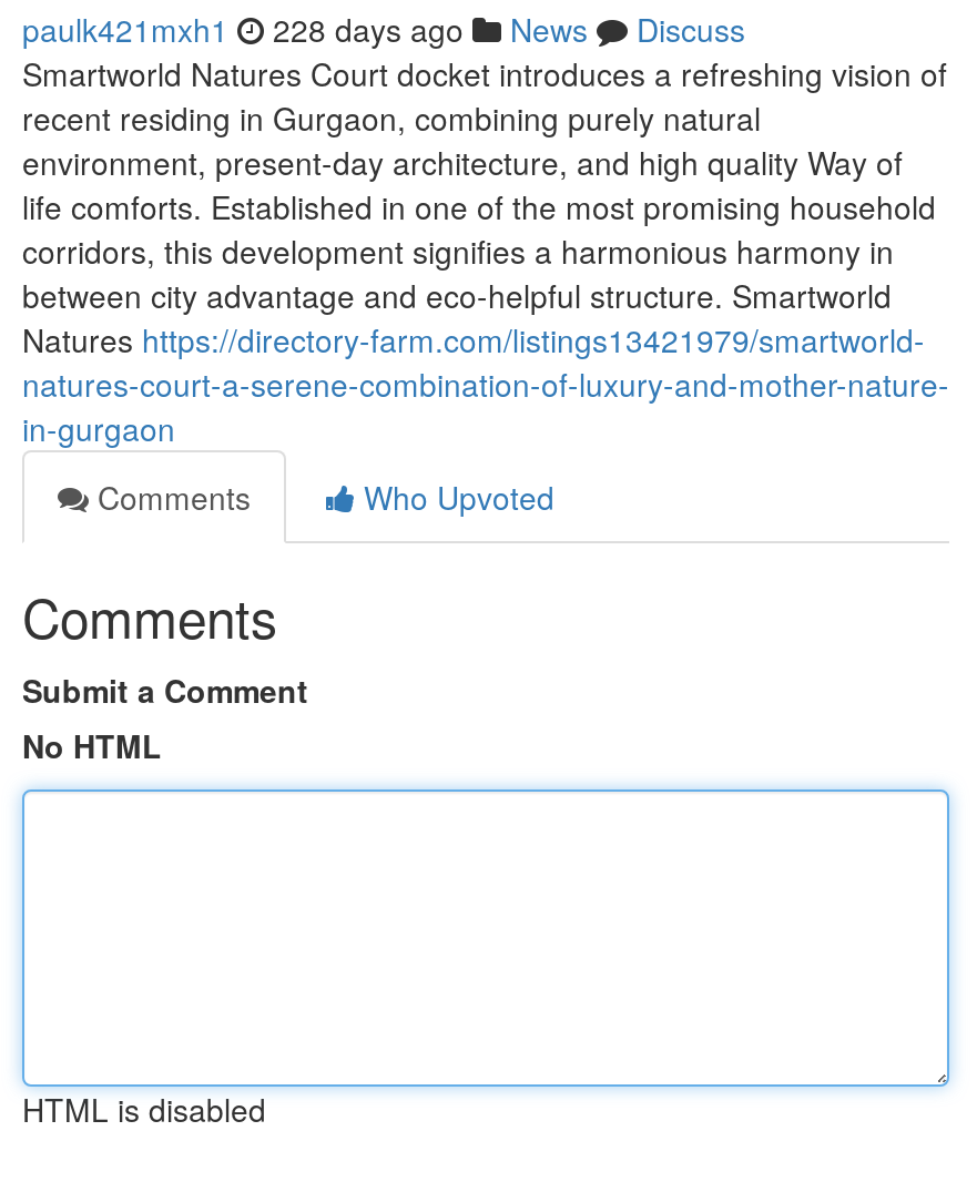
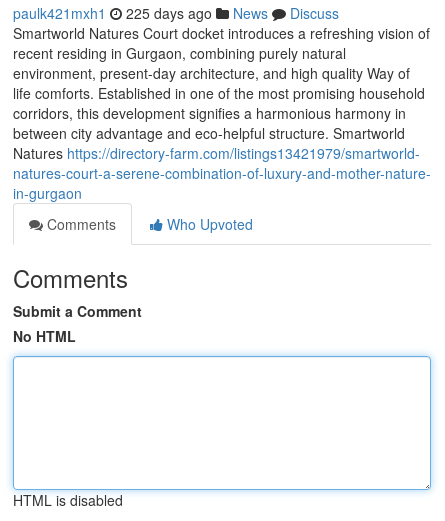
- paulk421mxh1 228 days ago News Discuss
+ paulk421mxh1 225 days ago News Discuss
